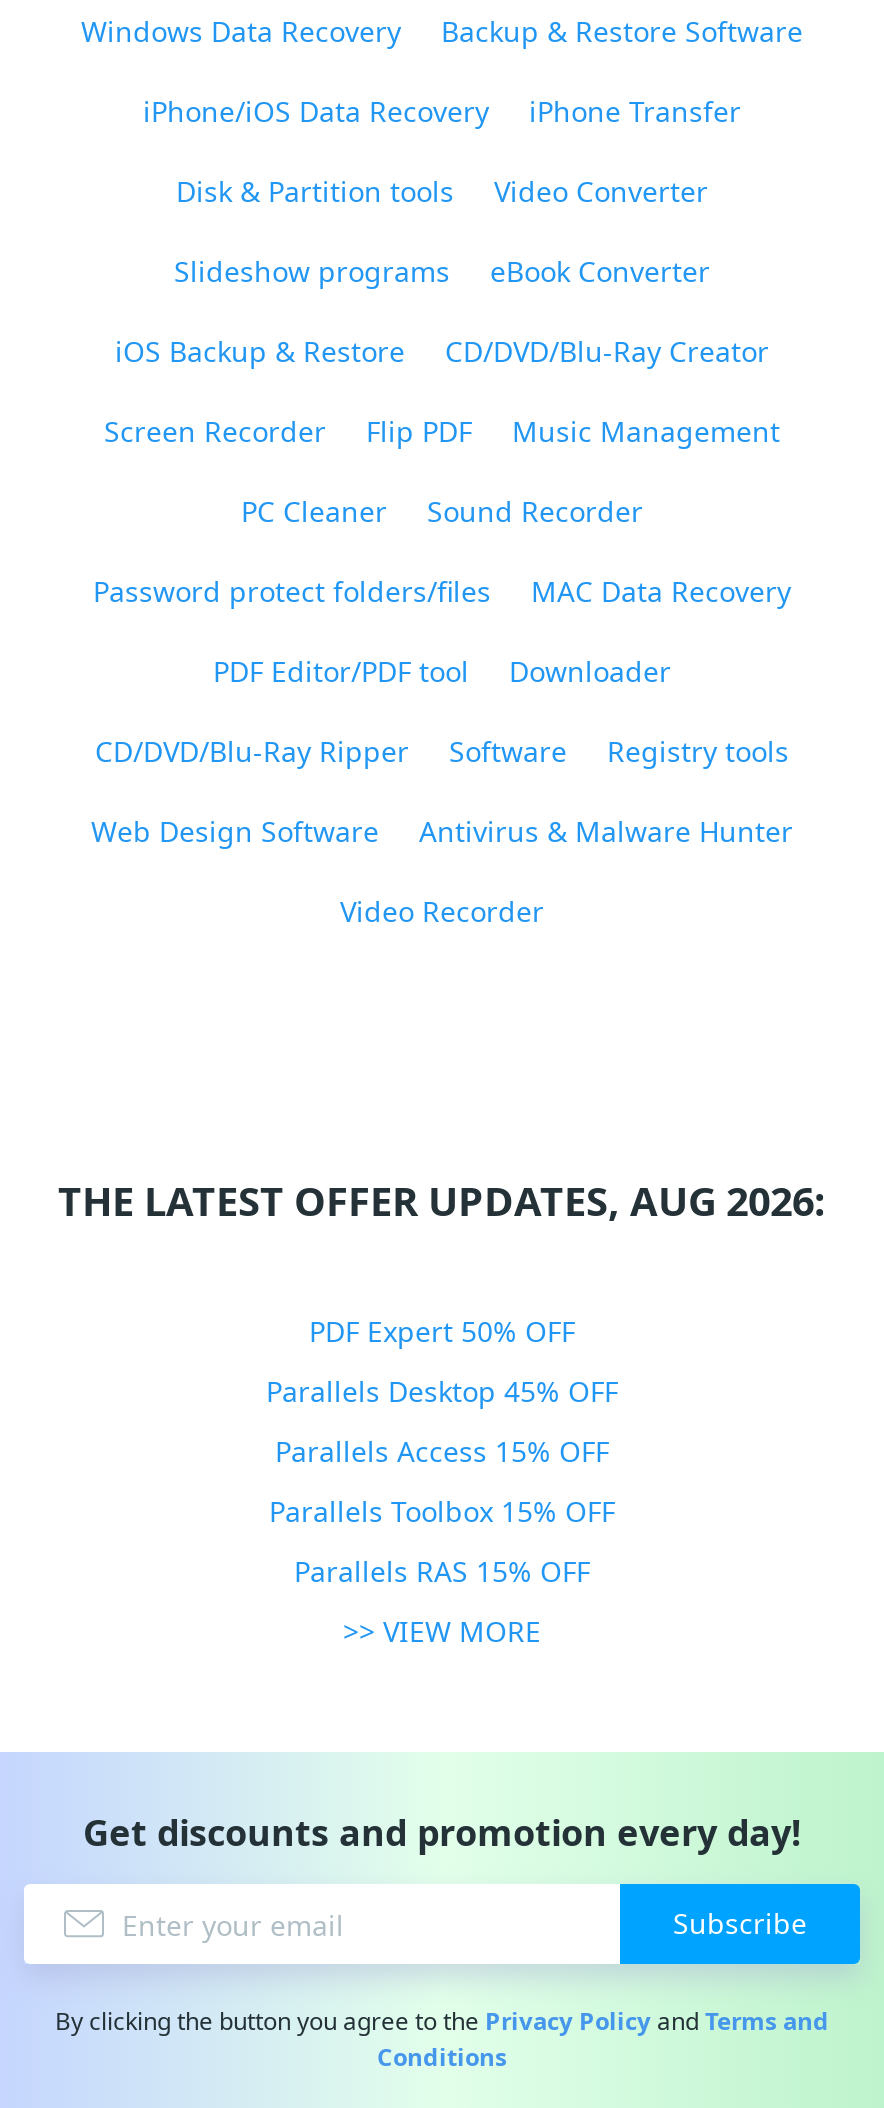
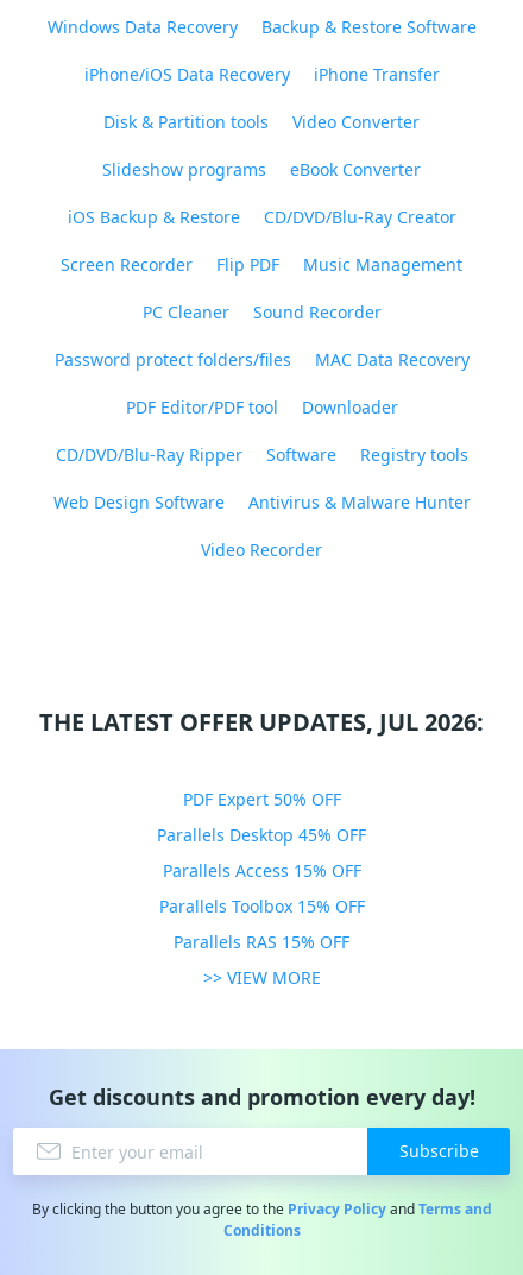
- THE LATEST OFFER UPDATES, AUG 2026:
+ THE LATEST OFFER UPDATES, JUL 2026:
